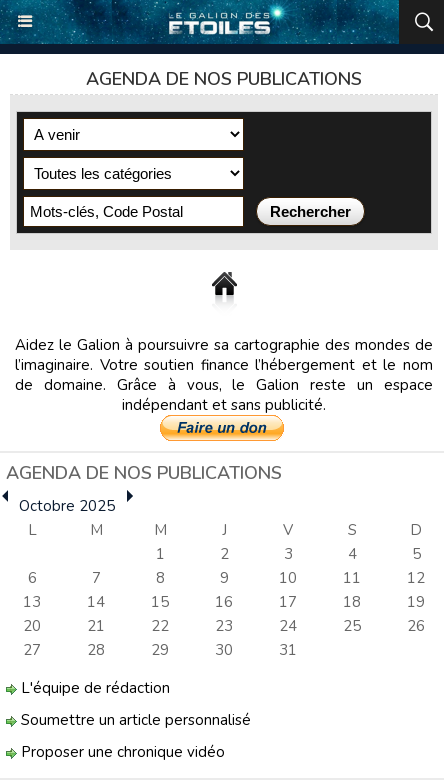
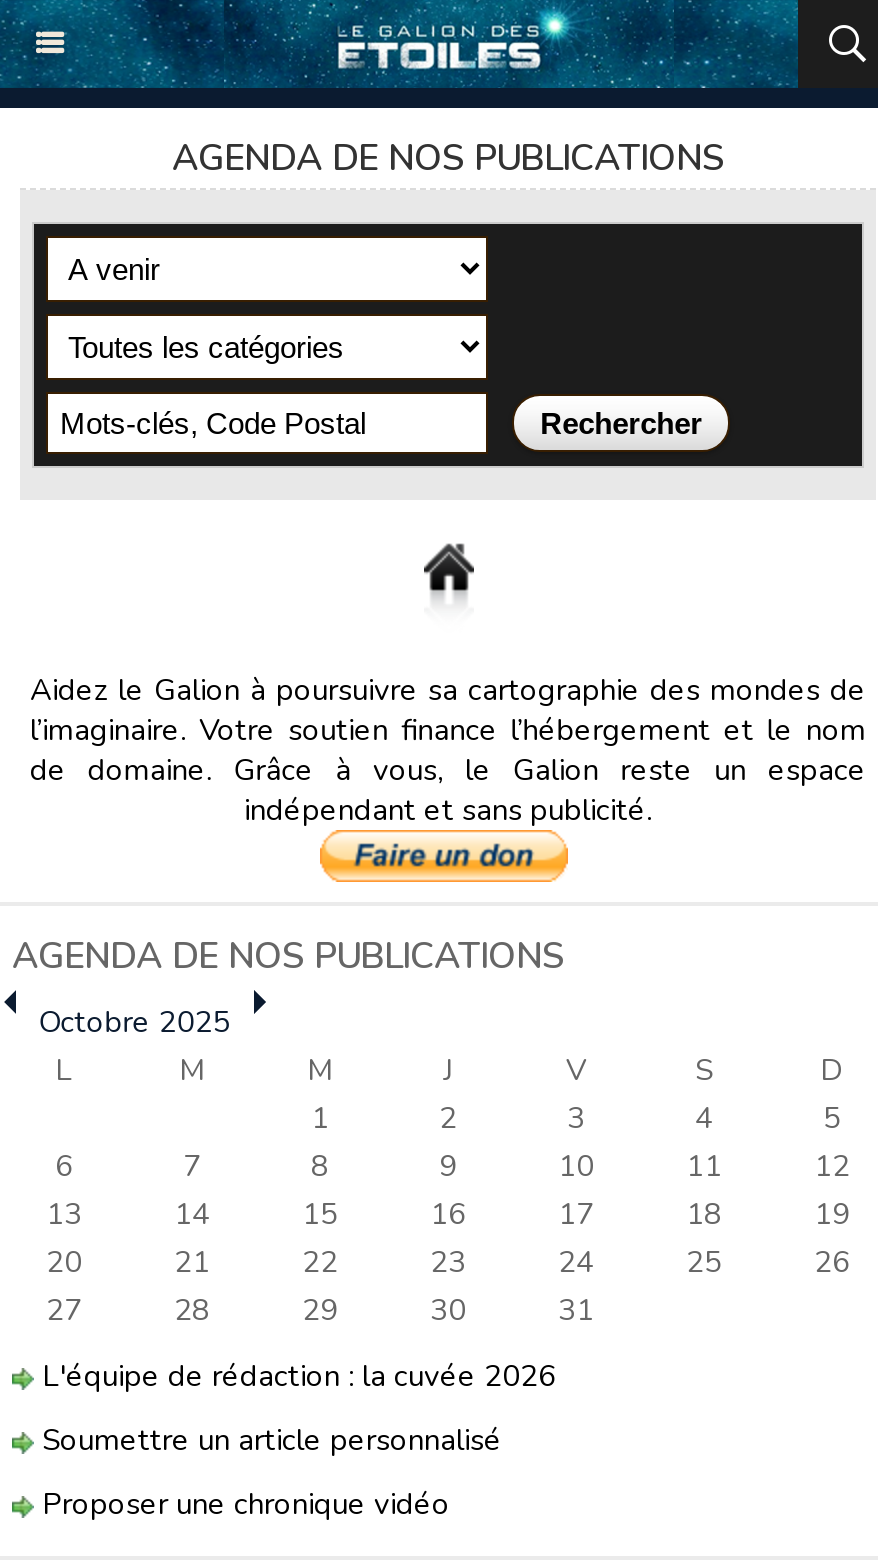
- L'équipe de rédaction
+ L'équipe de rédaction : la cuvée 2026
